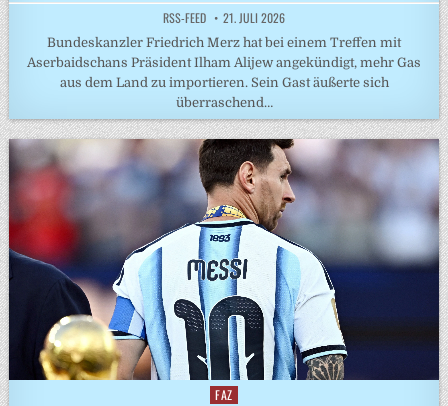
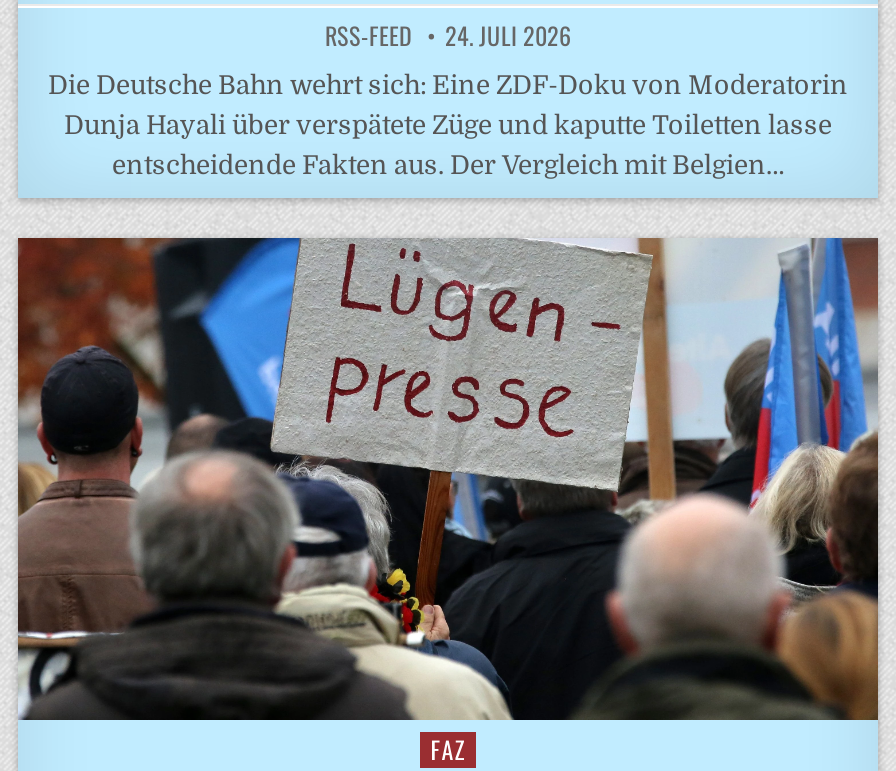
- RSS-FEED 21. JULI 2026
+ RSS-FEED 24. JULI 2026

- Bundeskanzler Friedrich Merz hat bei einem Treffen mit
- Aserbaidschans Präsident Ilham Alijew angekündigt, mehr Gas
- aus dem Land zu importieren. Sein Gast äußerte sich
- überraschend…
+ Die Deutsche Bahn wehrt sich: Eine ZDF-Doku von Moderatorin
+ Dunja Hayali über verspätete Züge und kaputte Toiletten lasse
+ entscheidende Fakten aus. Der Vergleich mit Belgien…

- [image]
+ [image]
